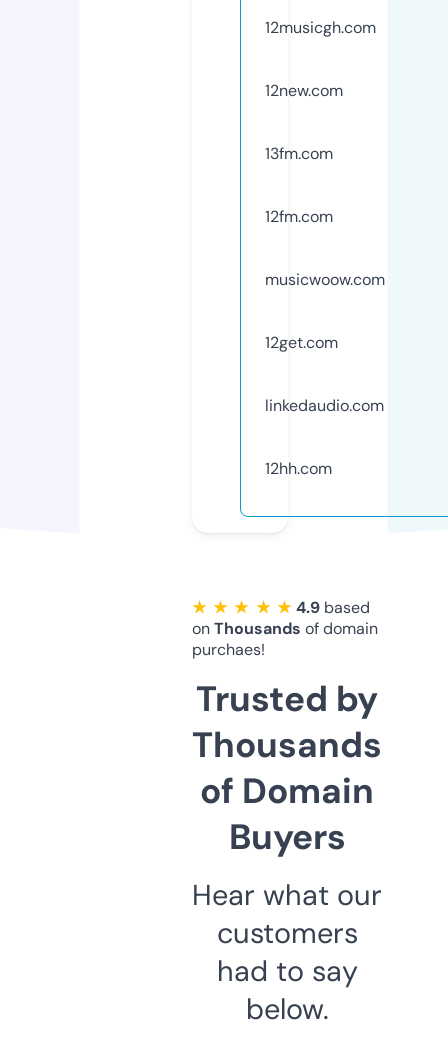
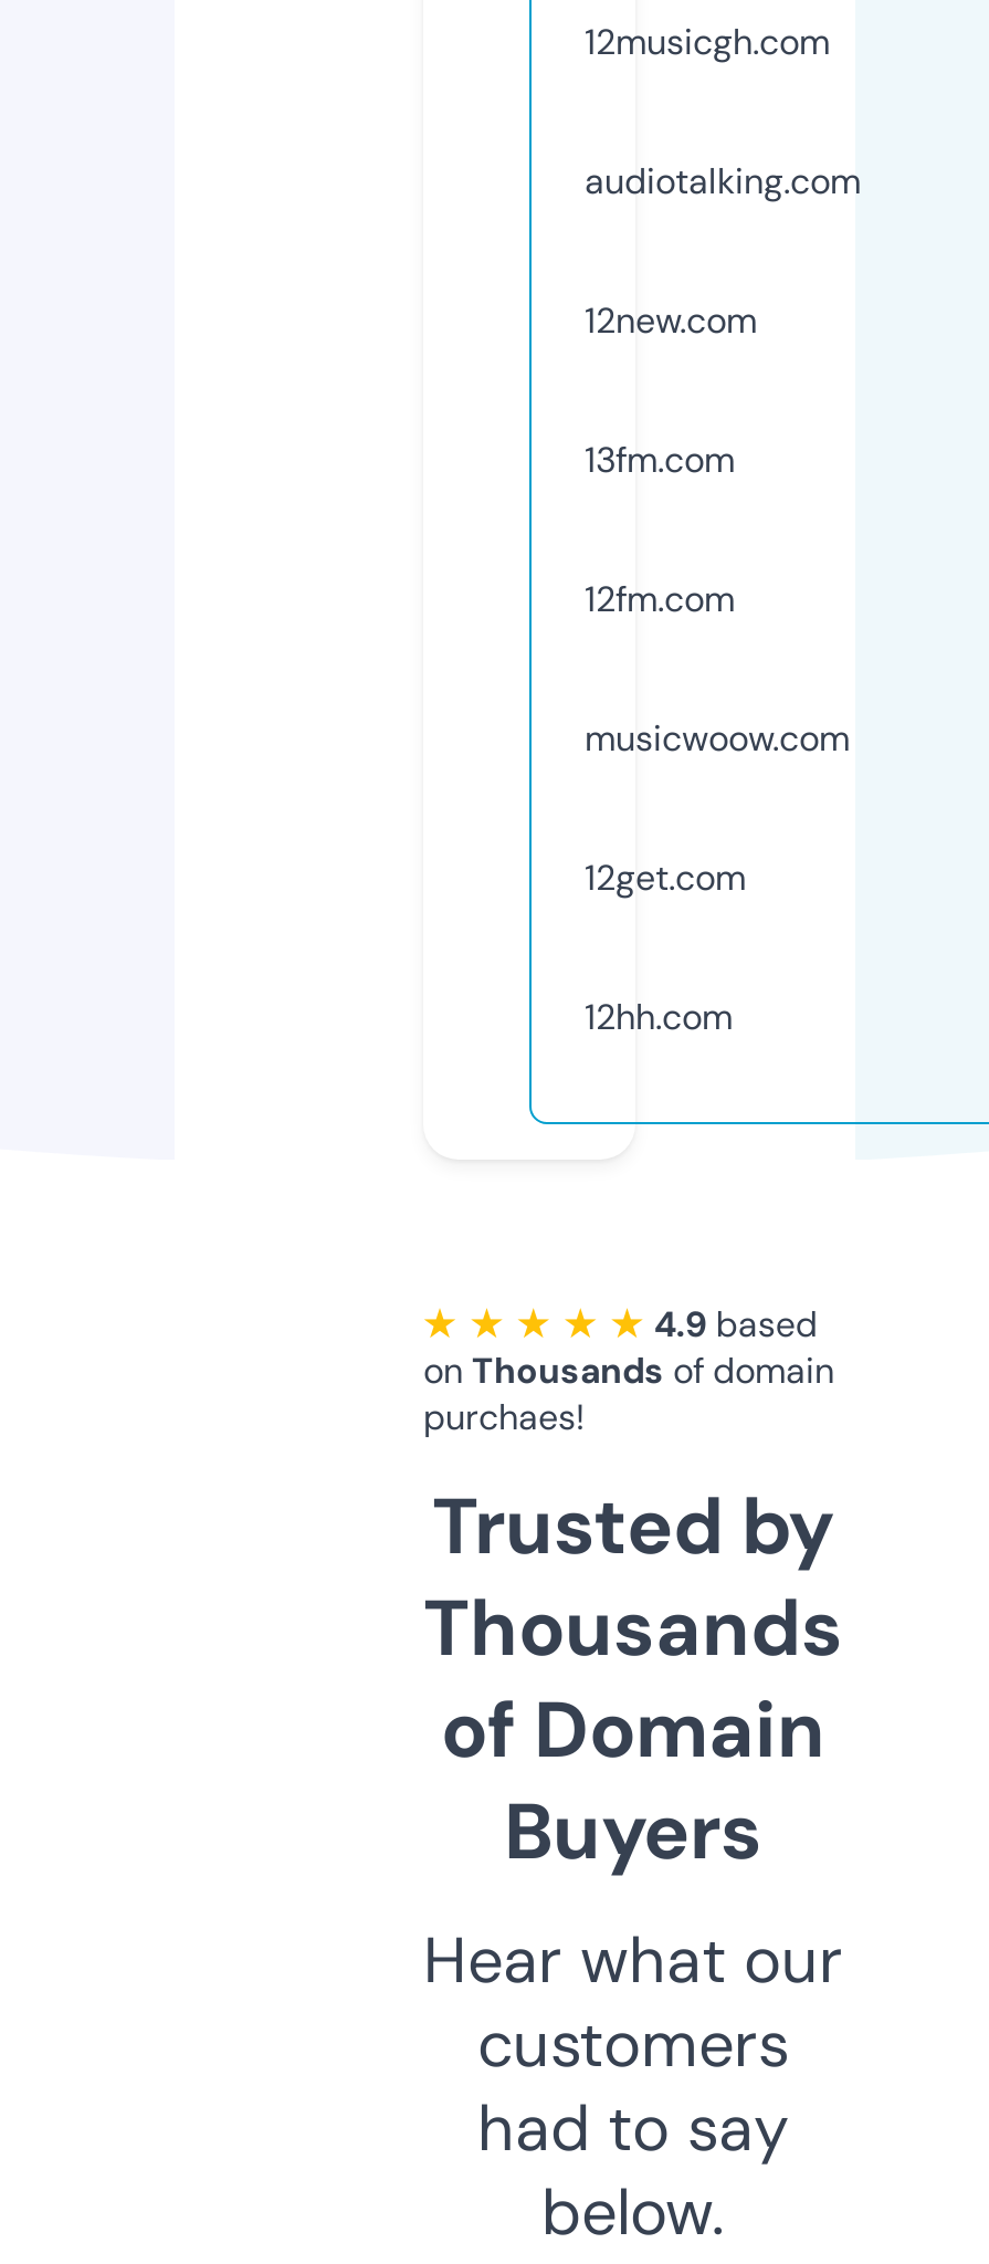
+ audiotalking.com

moved down: 12new.com | 13fm.com | 12fm.com | musicwoow.com | 12get.com

- linkedaudio.com
